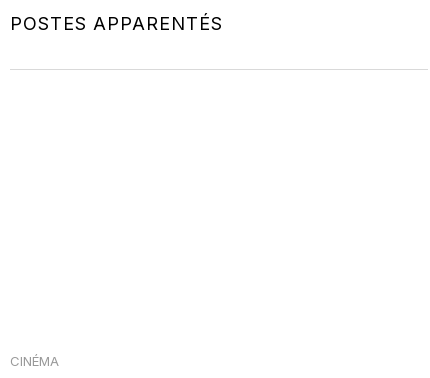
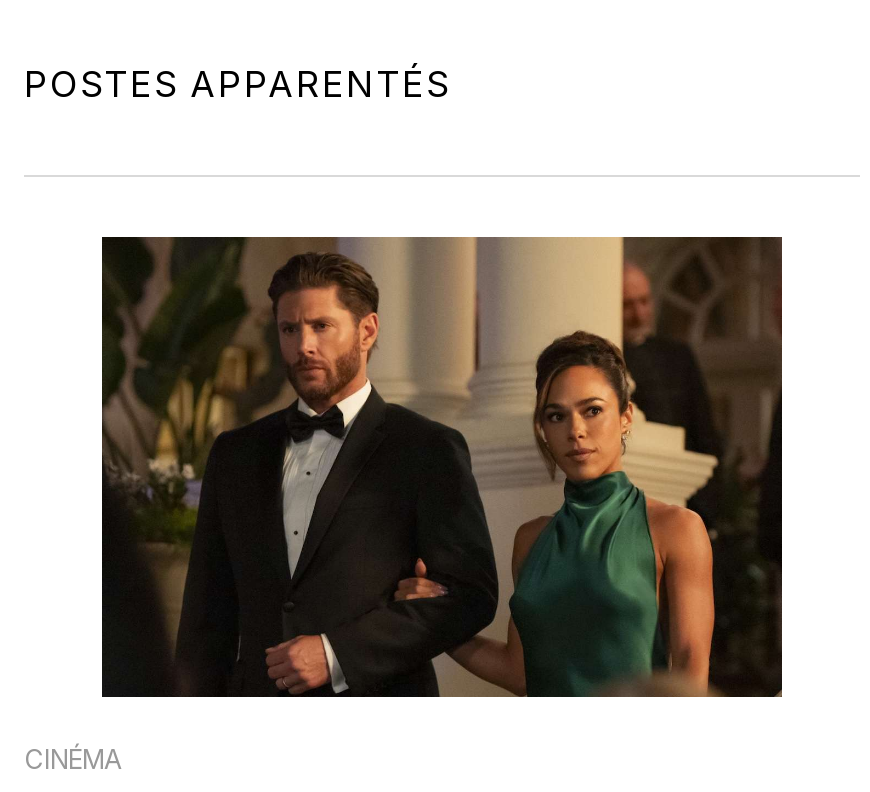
+ [image]
